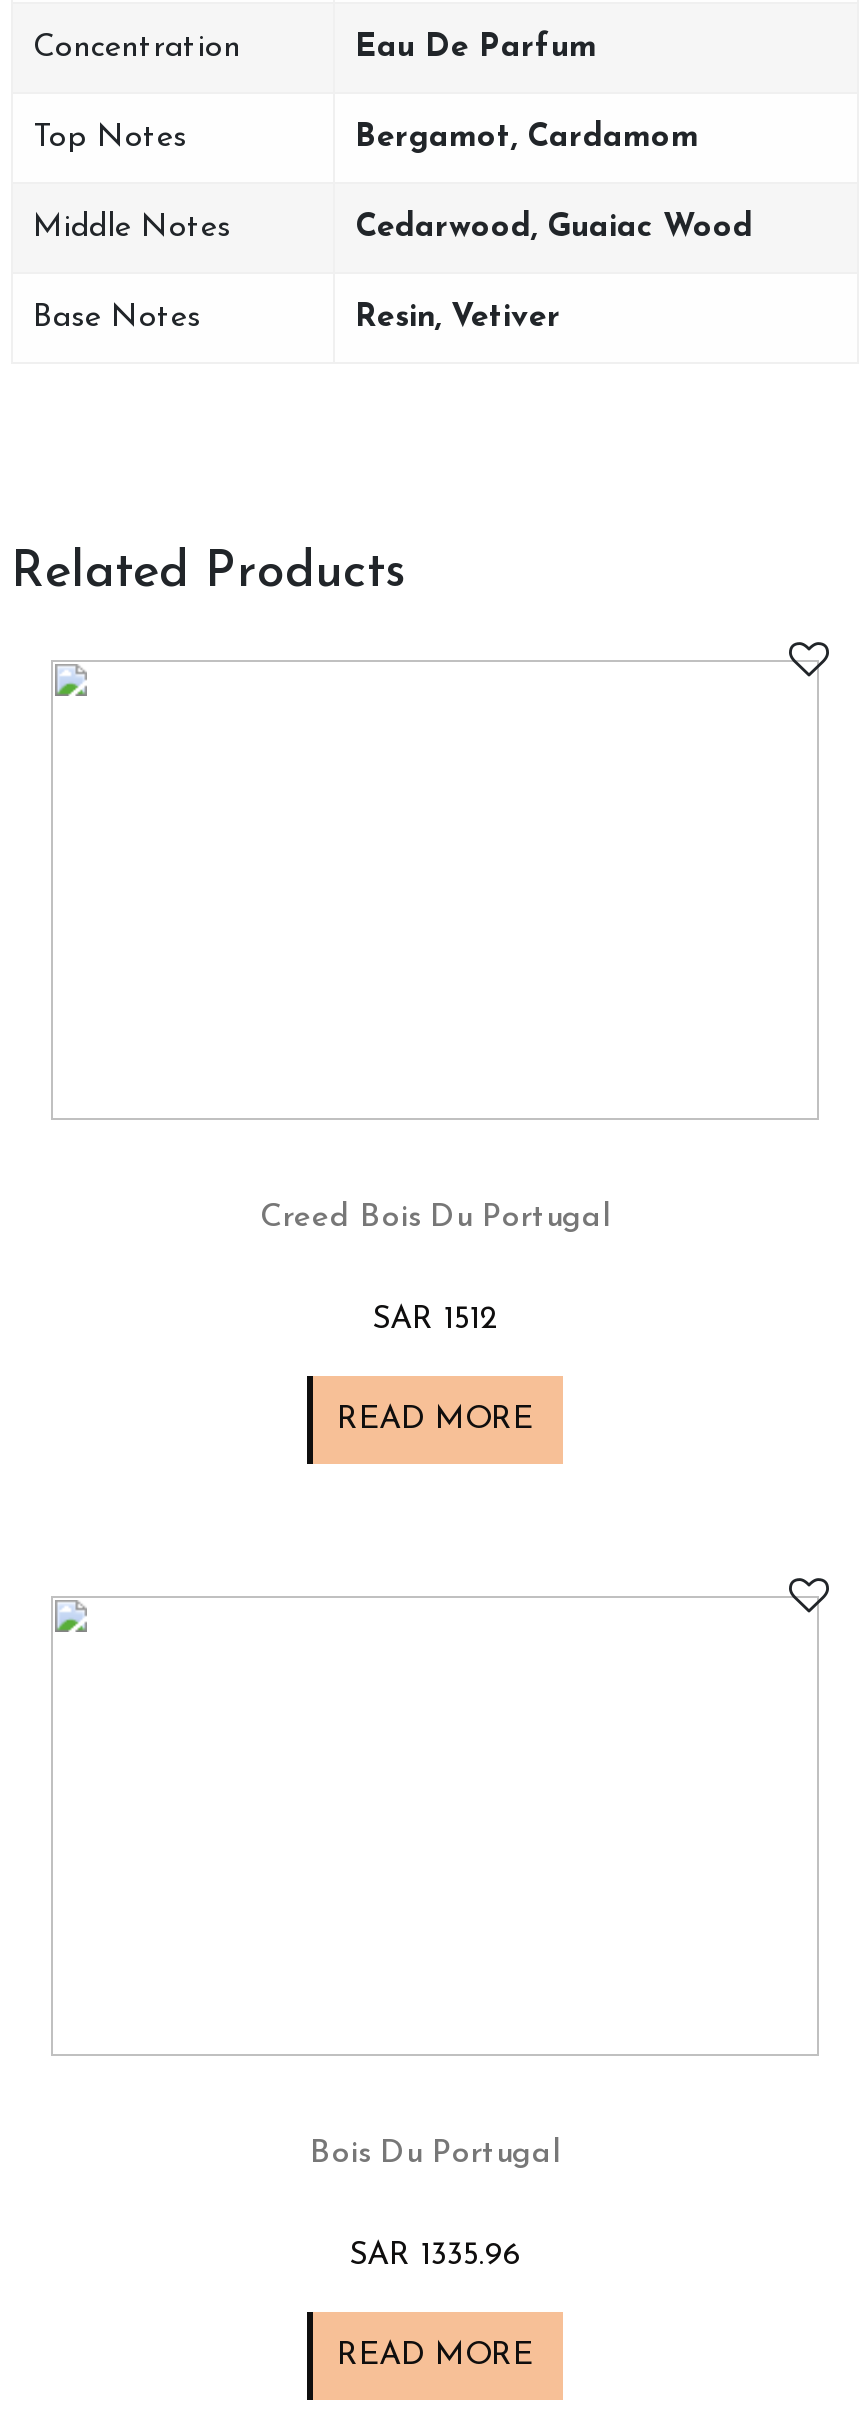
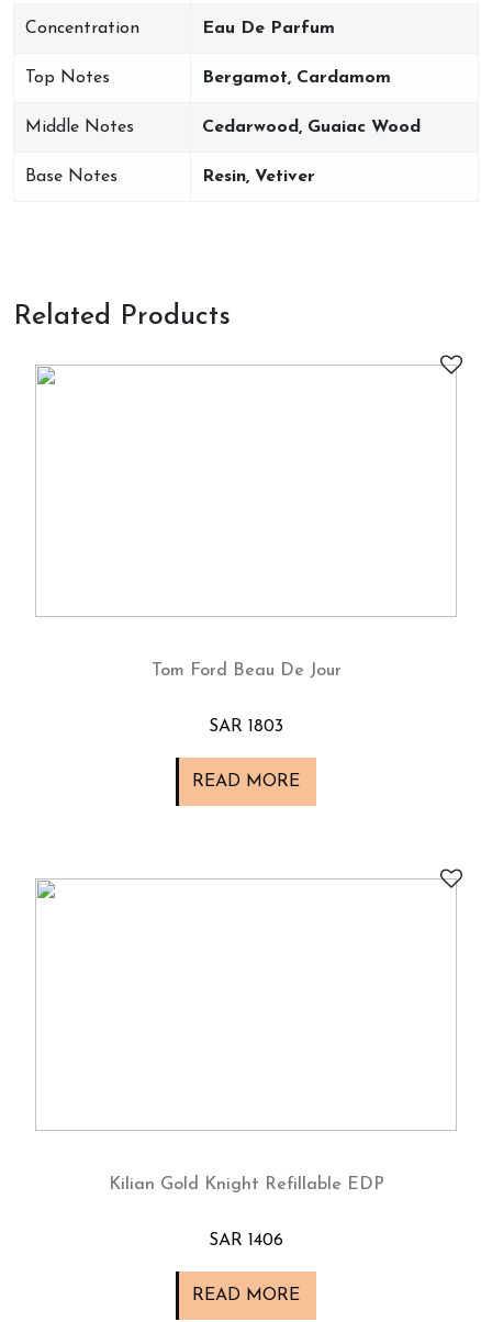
- Creed Bois Du Portugal
+ Tom Ford Beau De Jour

- SAR 1512
+ SAR 1803

- Bois Du Portugal
+ Kilian Gold Knight Refillable EDP

- SAR 1335.96
+ SAR 1406
